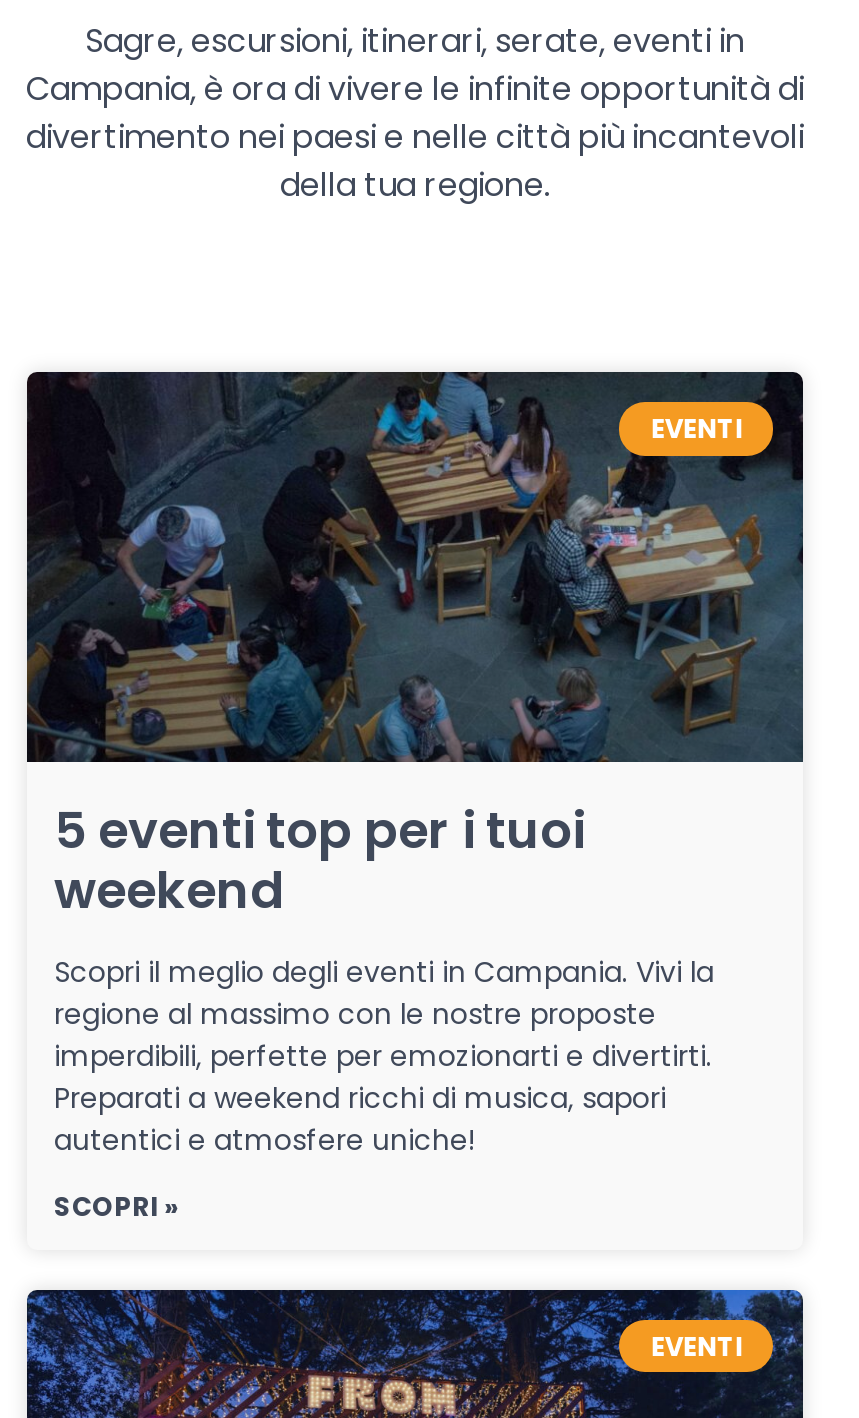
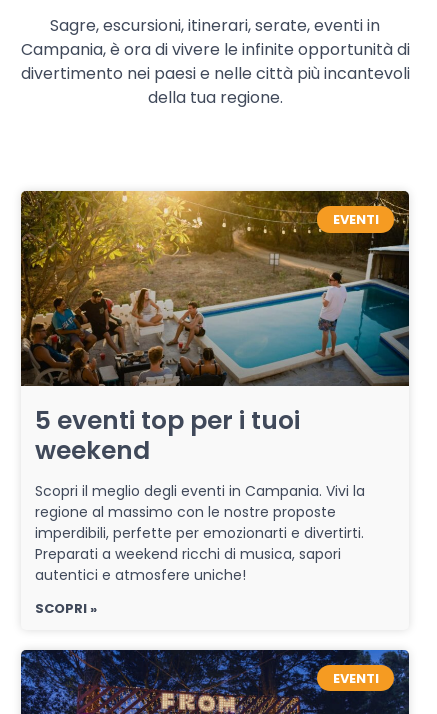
- [image]
+ [image]
